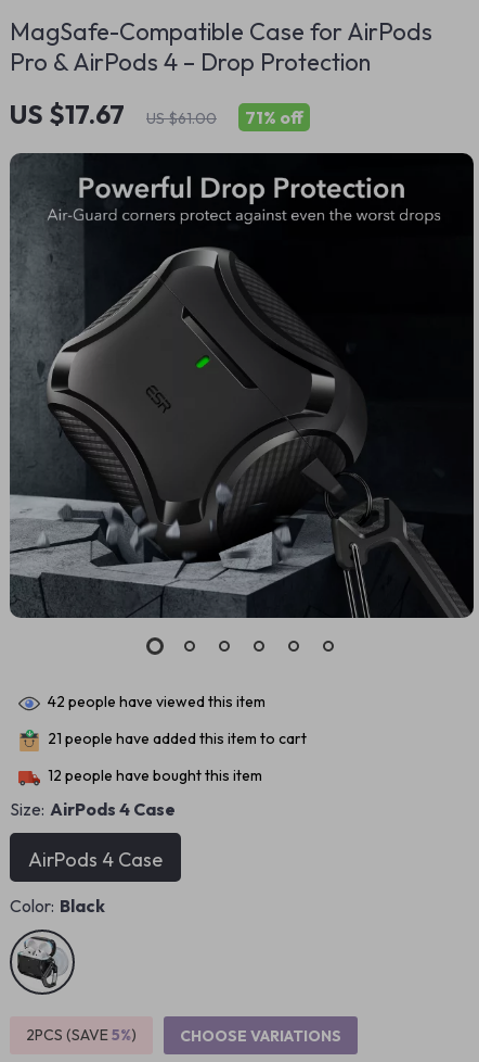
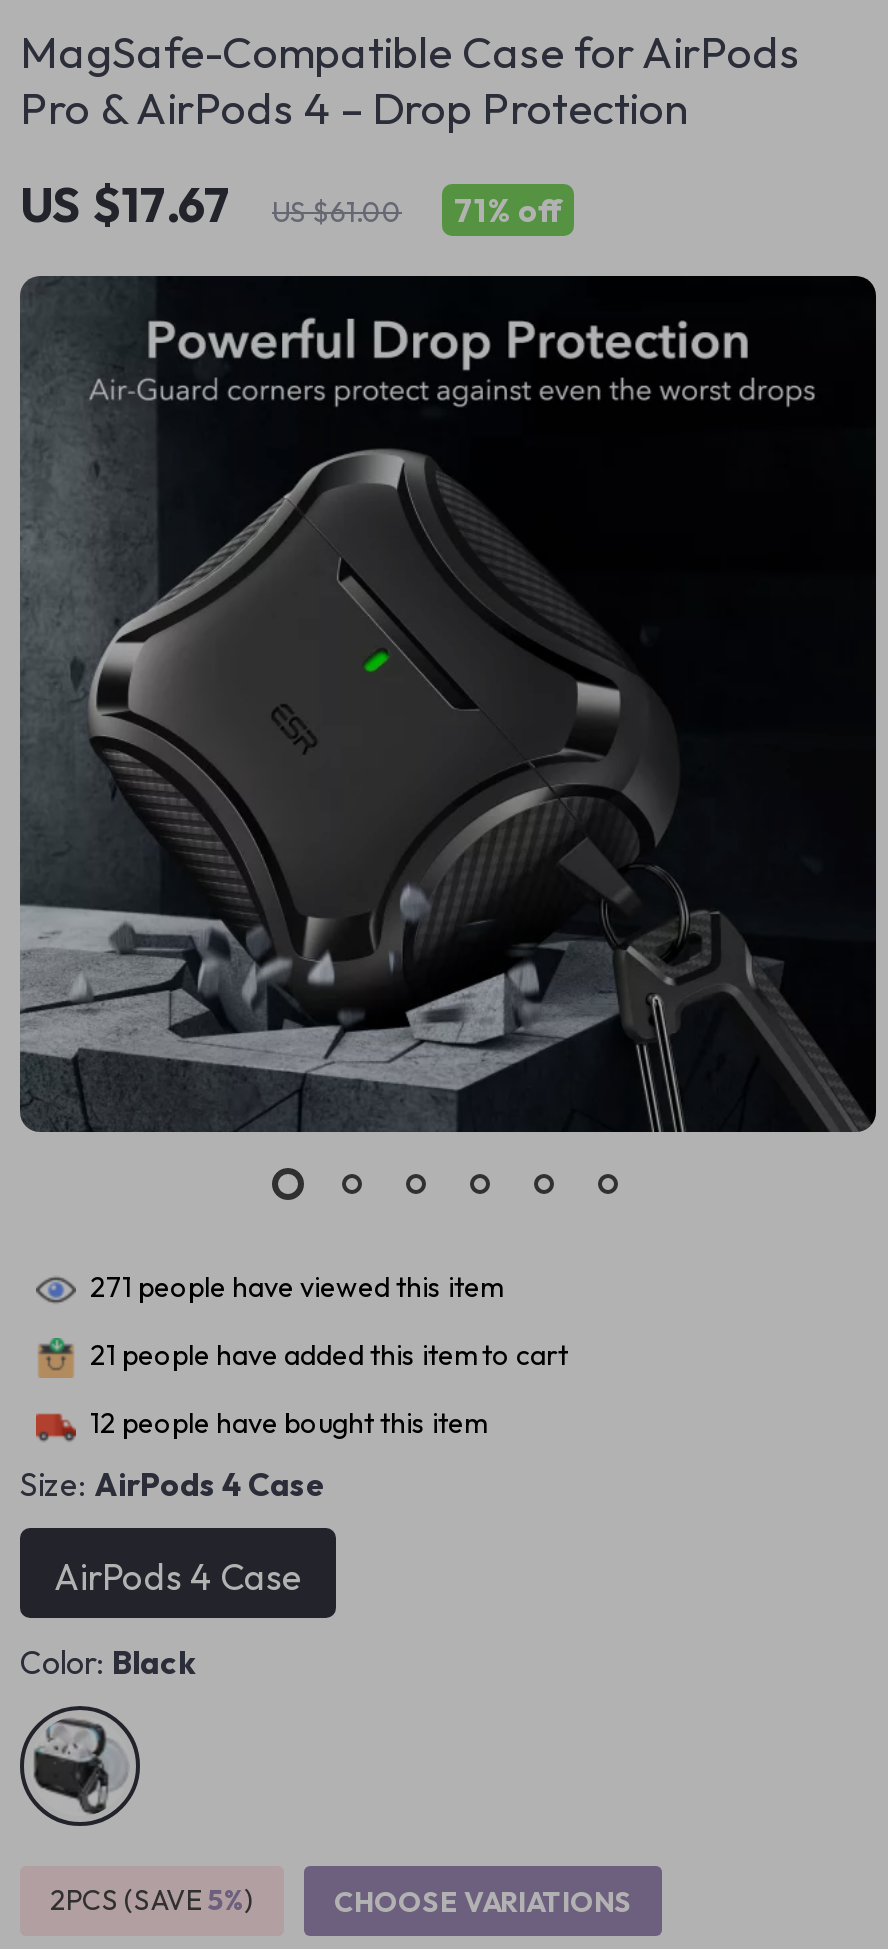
- 42 people have viewed this item
+ 271 people have viewed this item
